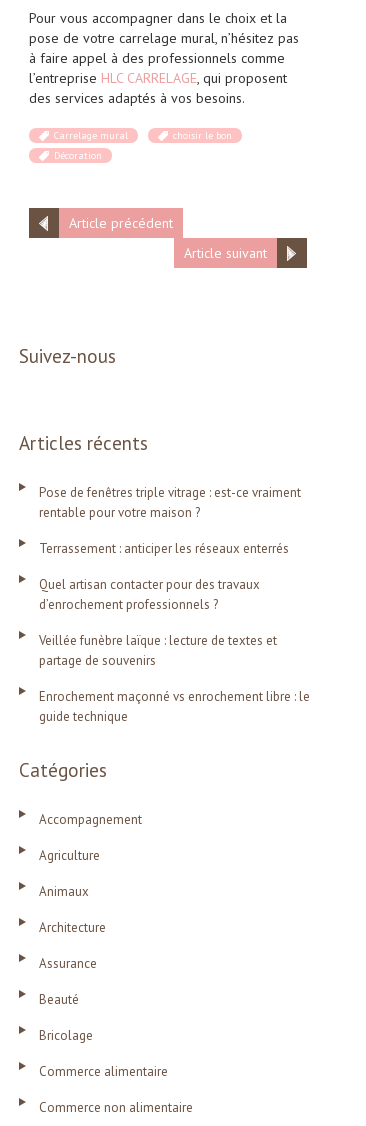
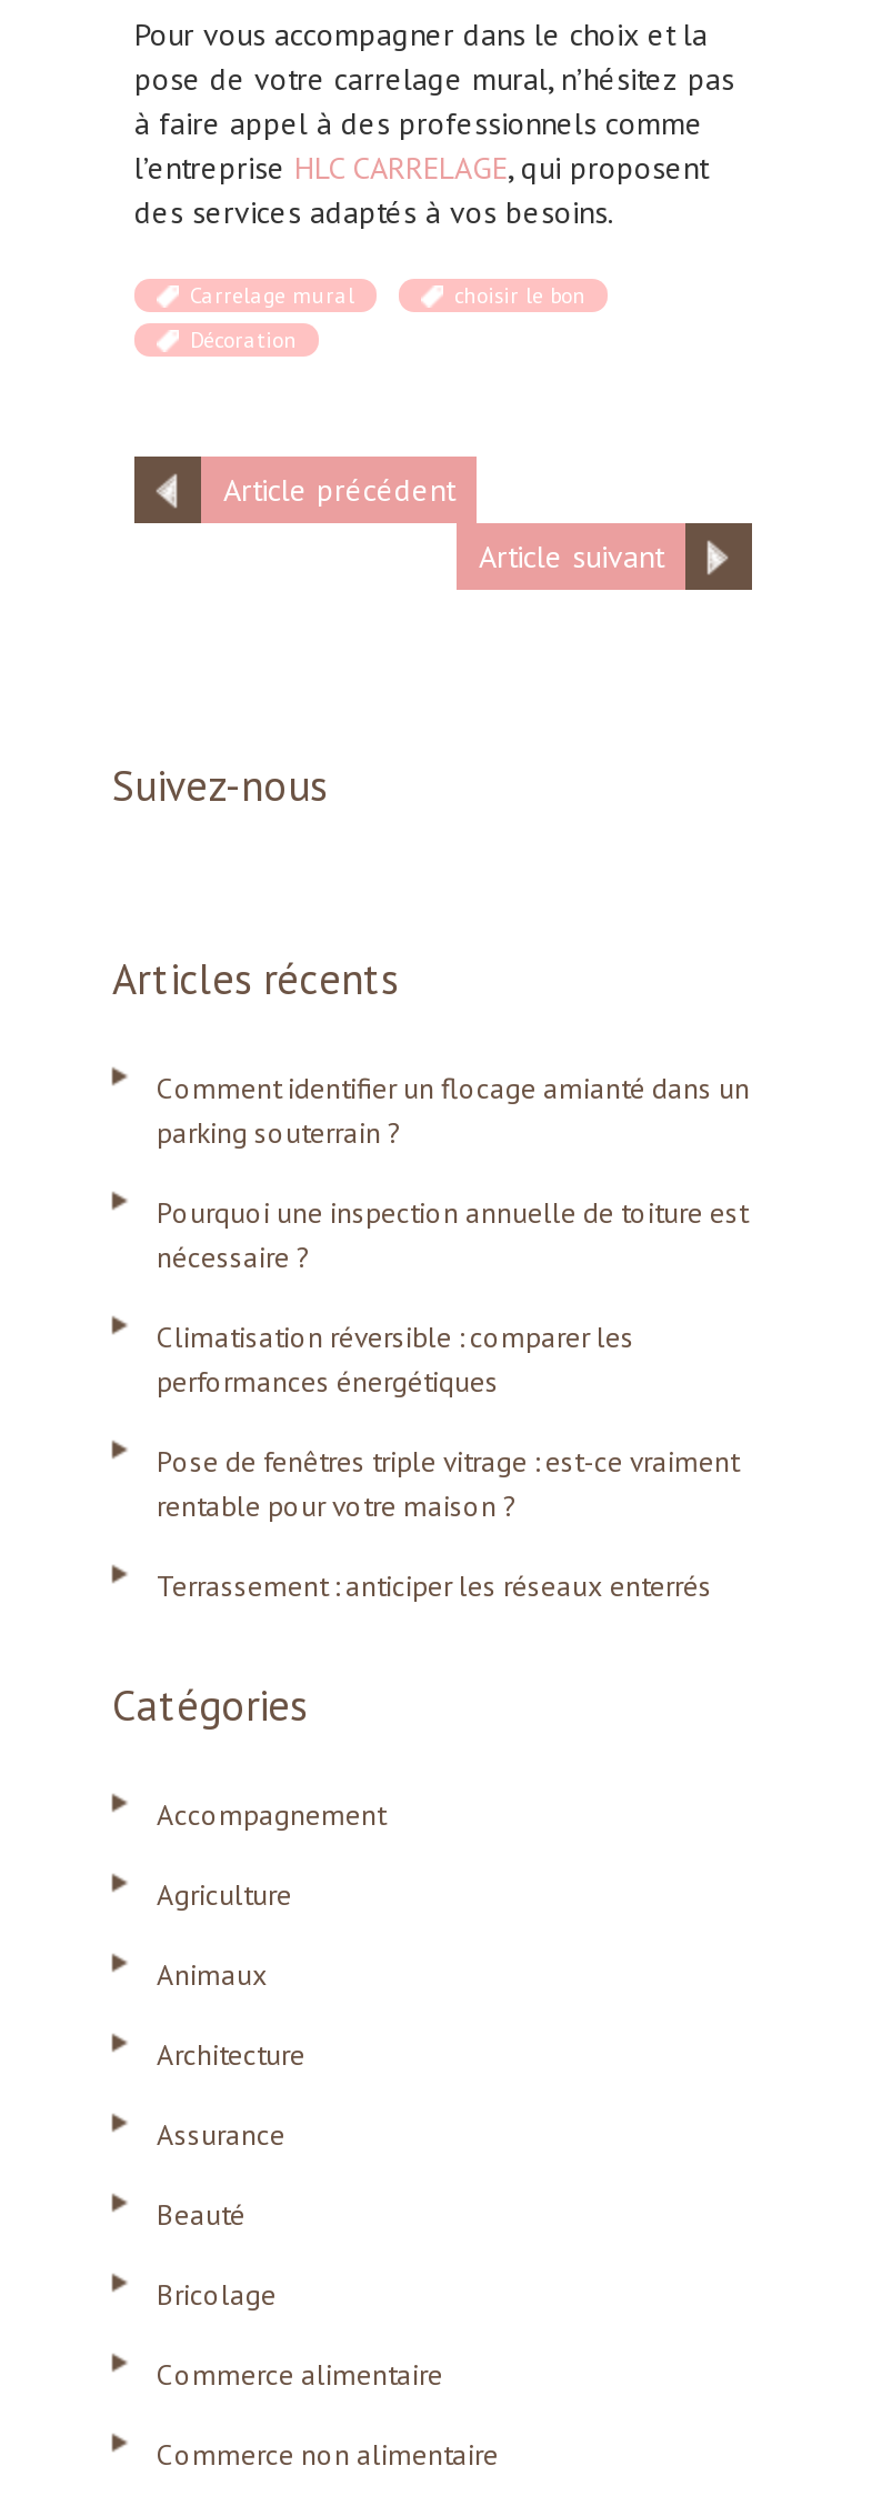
+ Comment identifier un flocage amianté dans un
+ parking souterrain ?
+ Pourquoi une inspection annuelle de toiture est
+ nécessaire ?
+ Climatisation réversible : comparer les
+ performances énergétiques

moved down: Pose de fenêtres triple vitrage : est-ce vraiment | rentable pour votre maison ? | Terrassement : anticiper les réseaux enterrés

- Quel artisan contacter pour des travaux
- d’enrochement professionnels ?
- Veillée funèbre laïque : lecture de textes et
- partage de souvenirs
- Enrochement maçonné vs enrochement libre : le
- guide technique
